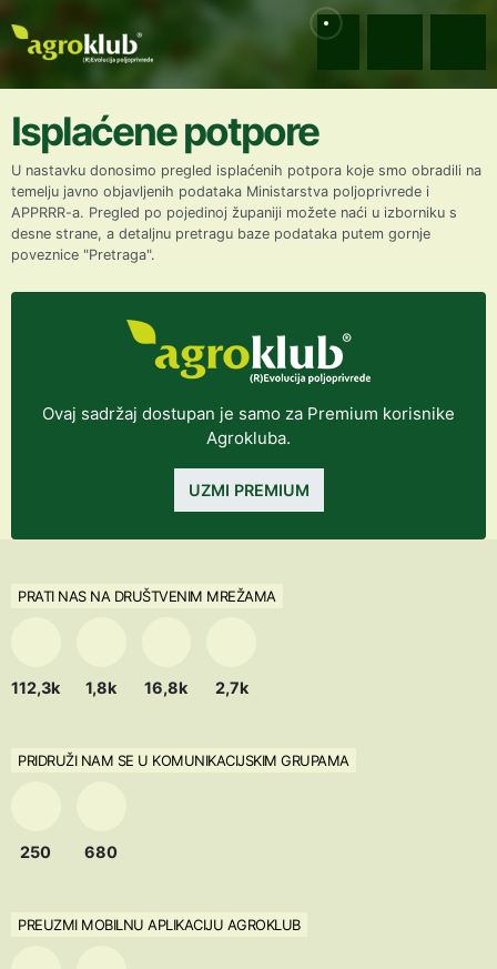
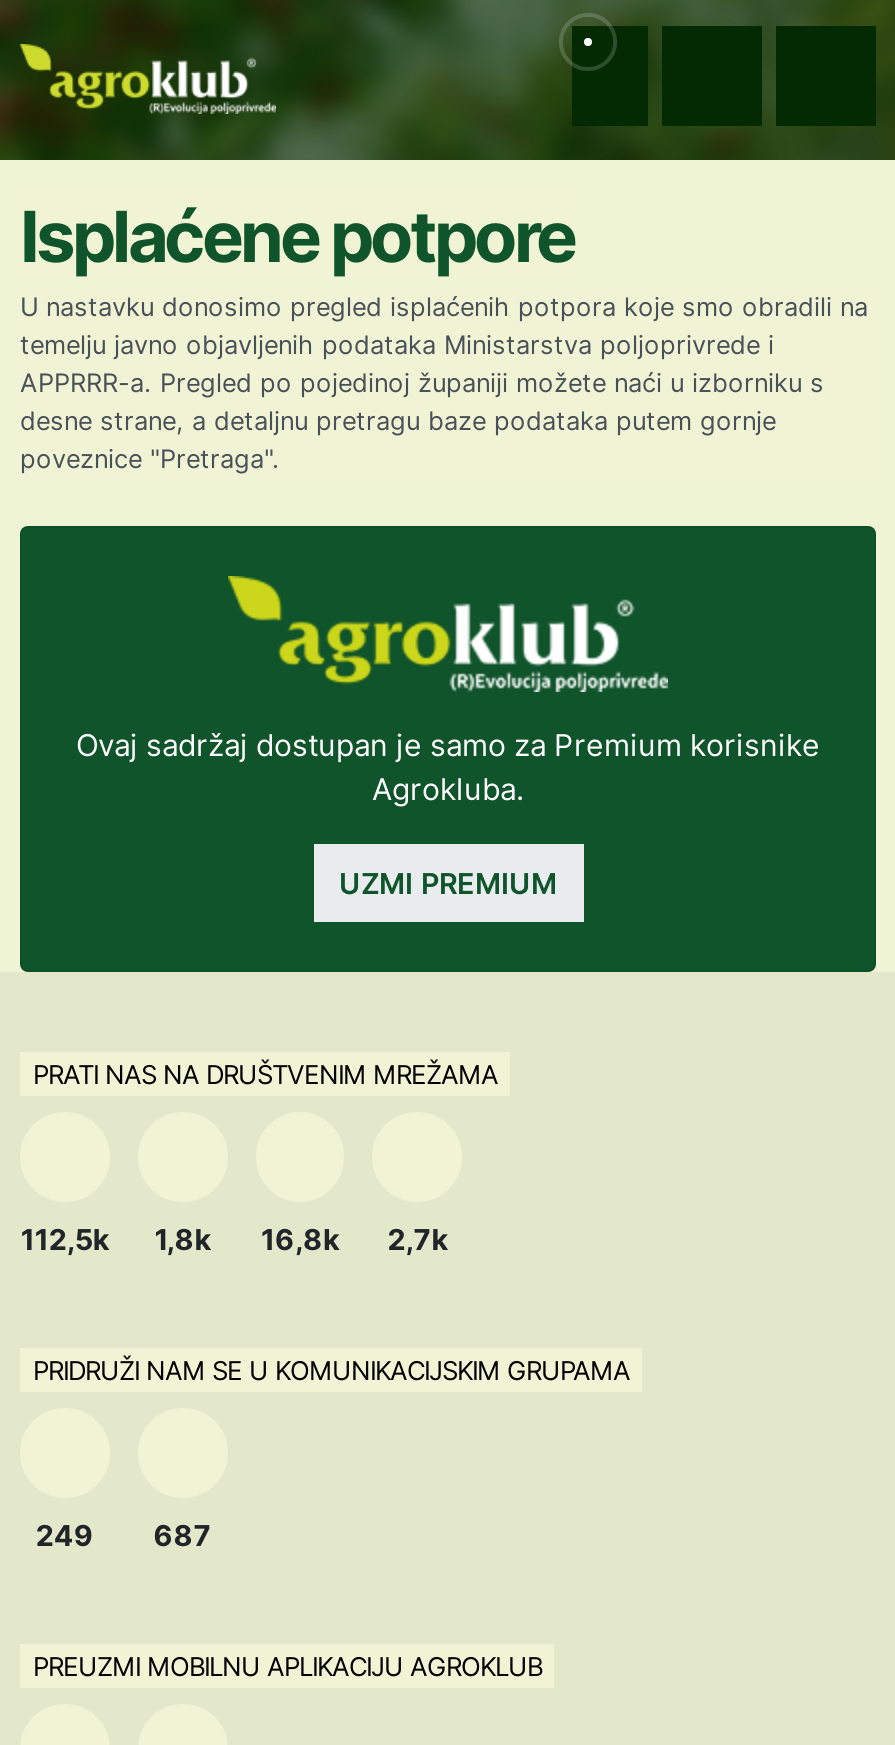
- 112,3k 1,8k 16,8k 2,7k
+ 112,5k 1,8k 16,8k 2,7k

- 250
+ 249

- 680
+ 687
